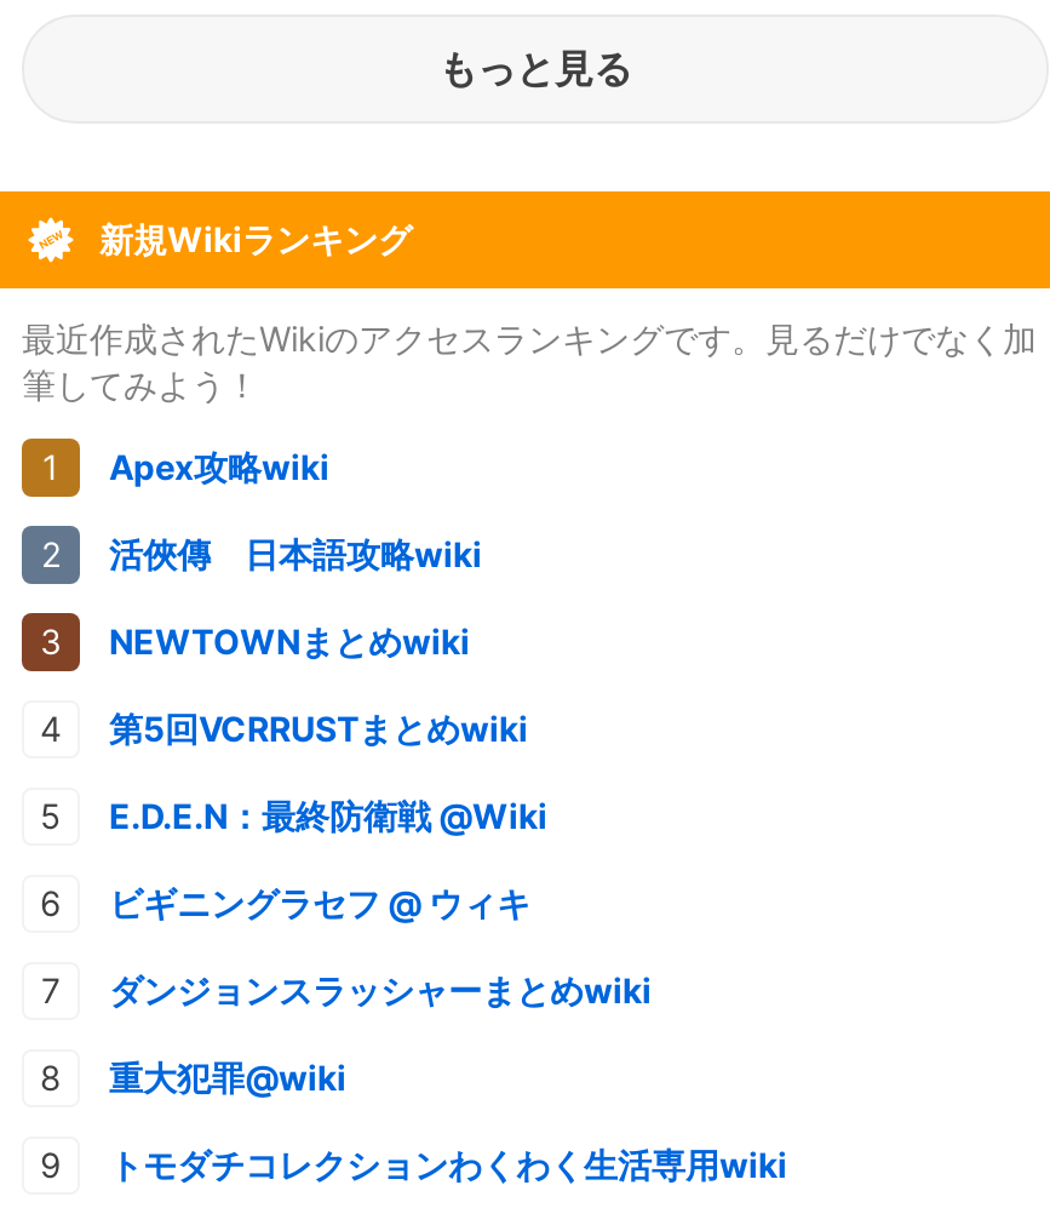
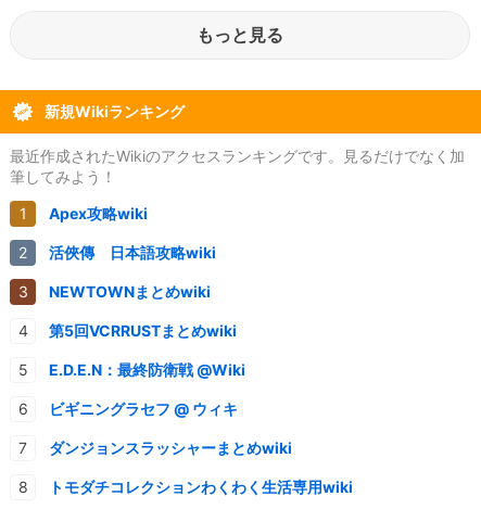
- 重大犯罪@wiki
